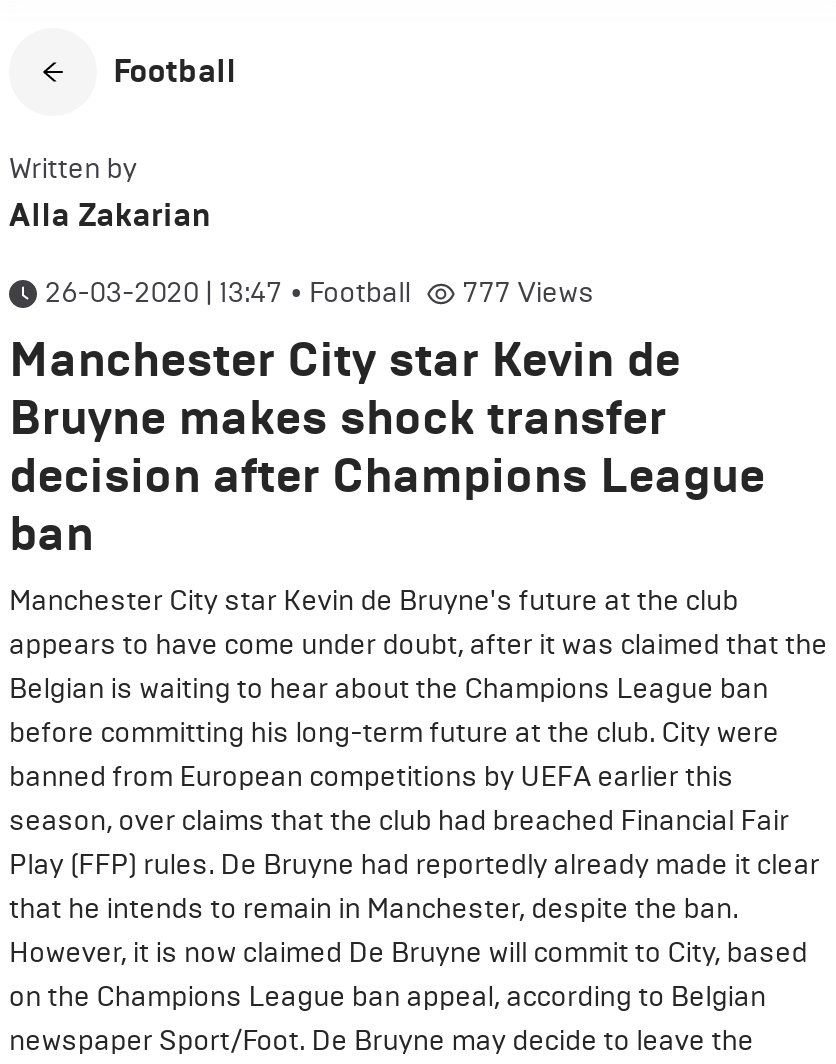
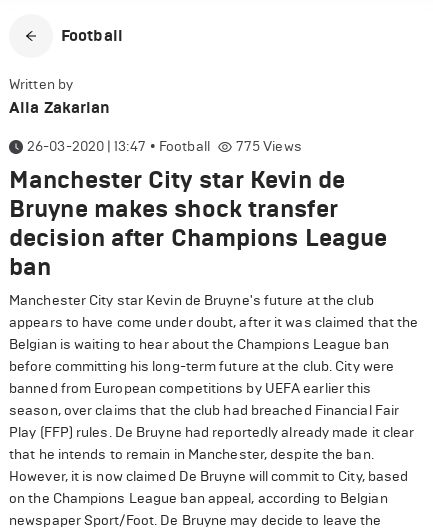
- 777 Views
+ 775 Views
